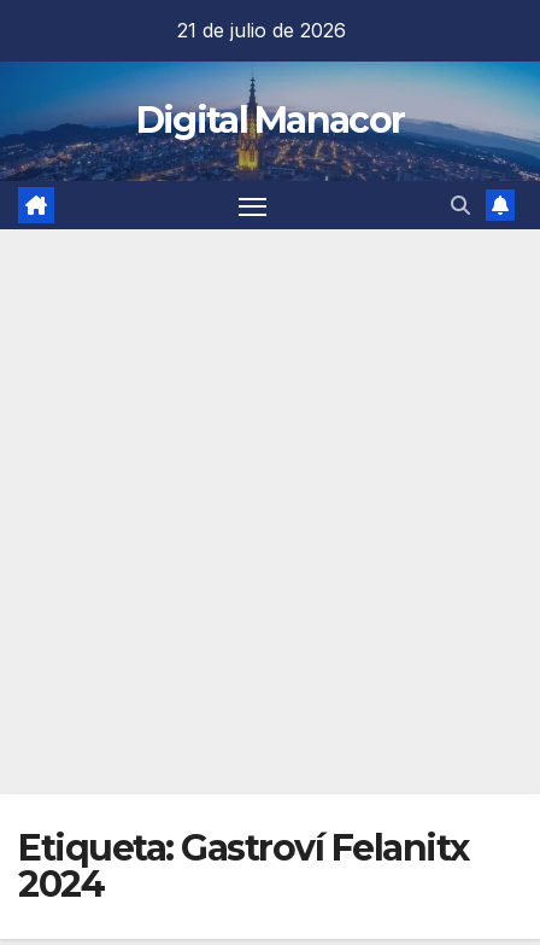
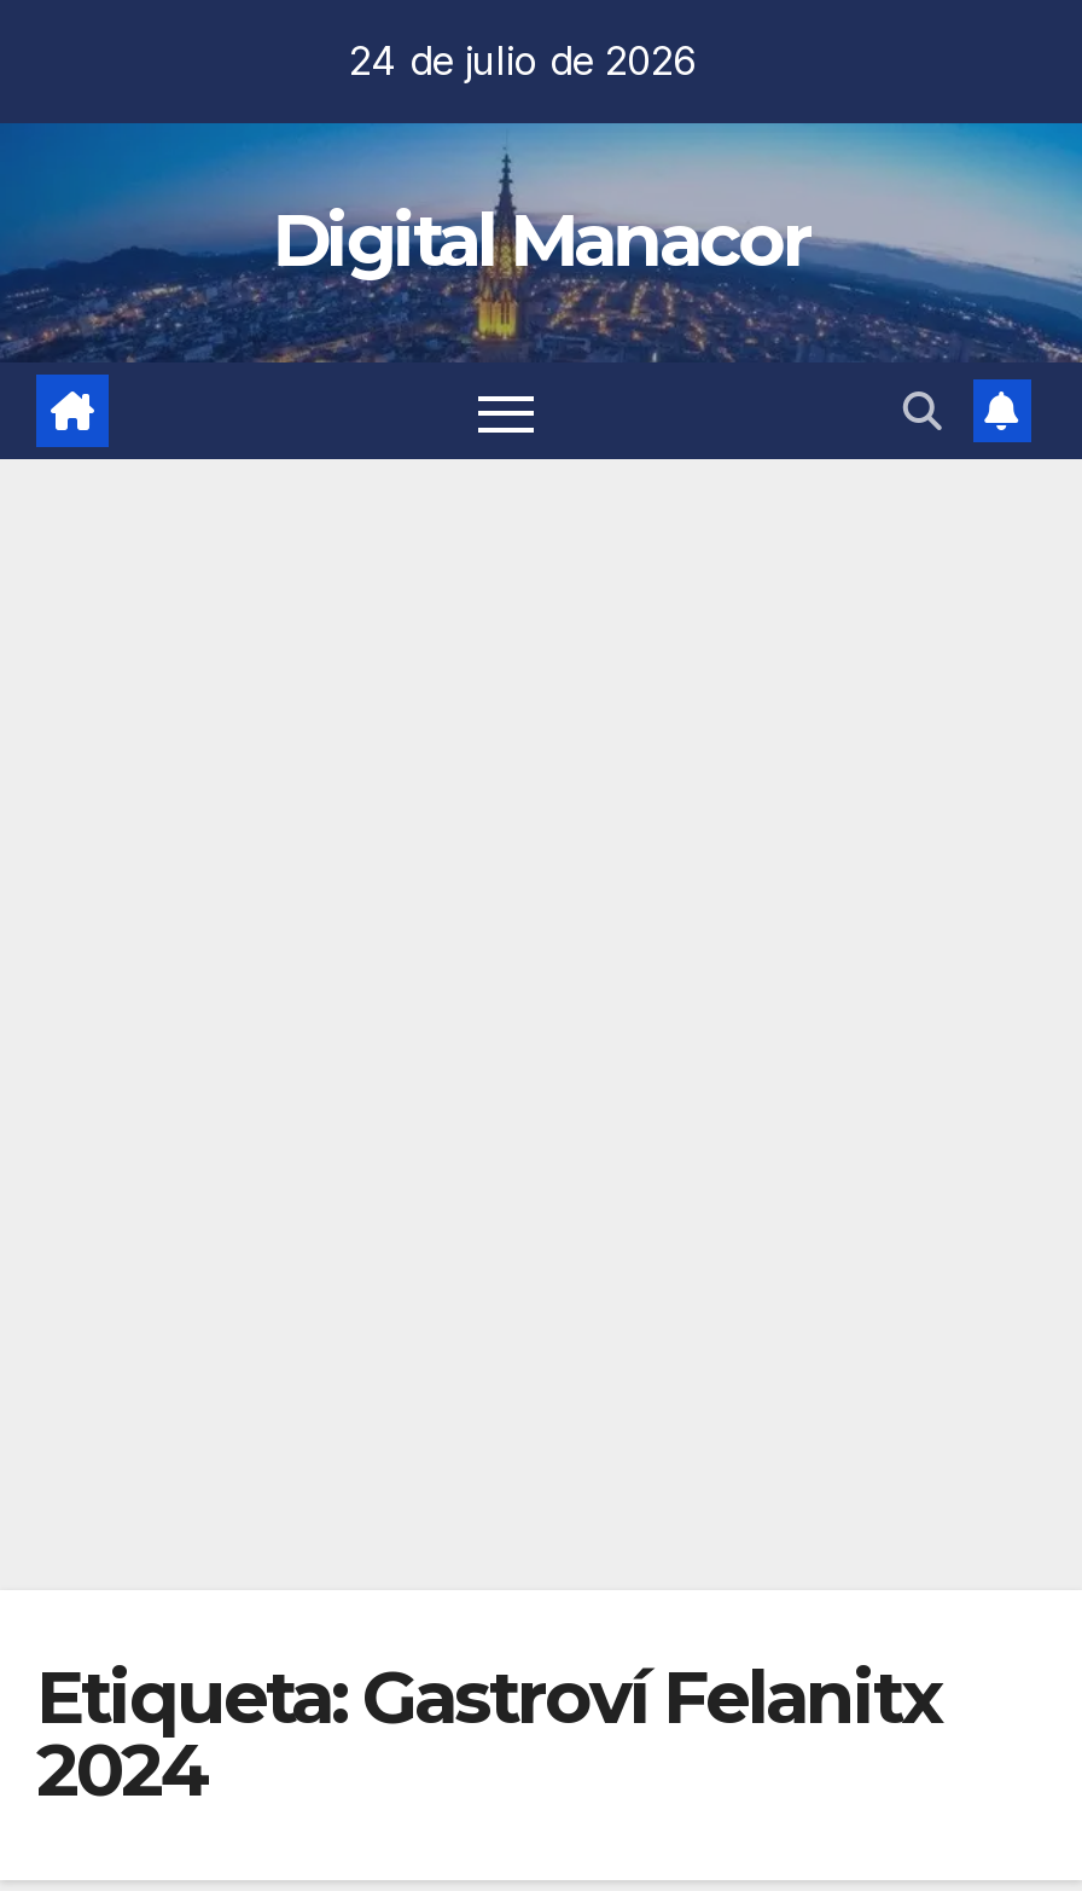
- 21 de julio de 2026
+ 24 de julio de 2026
